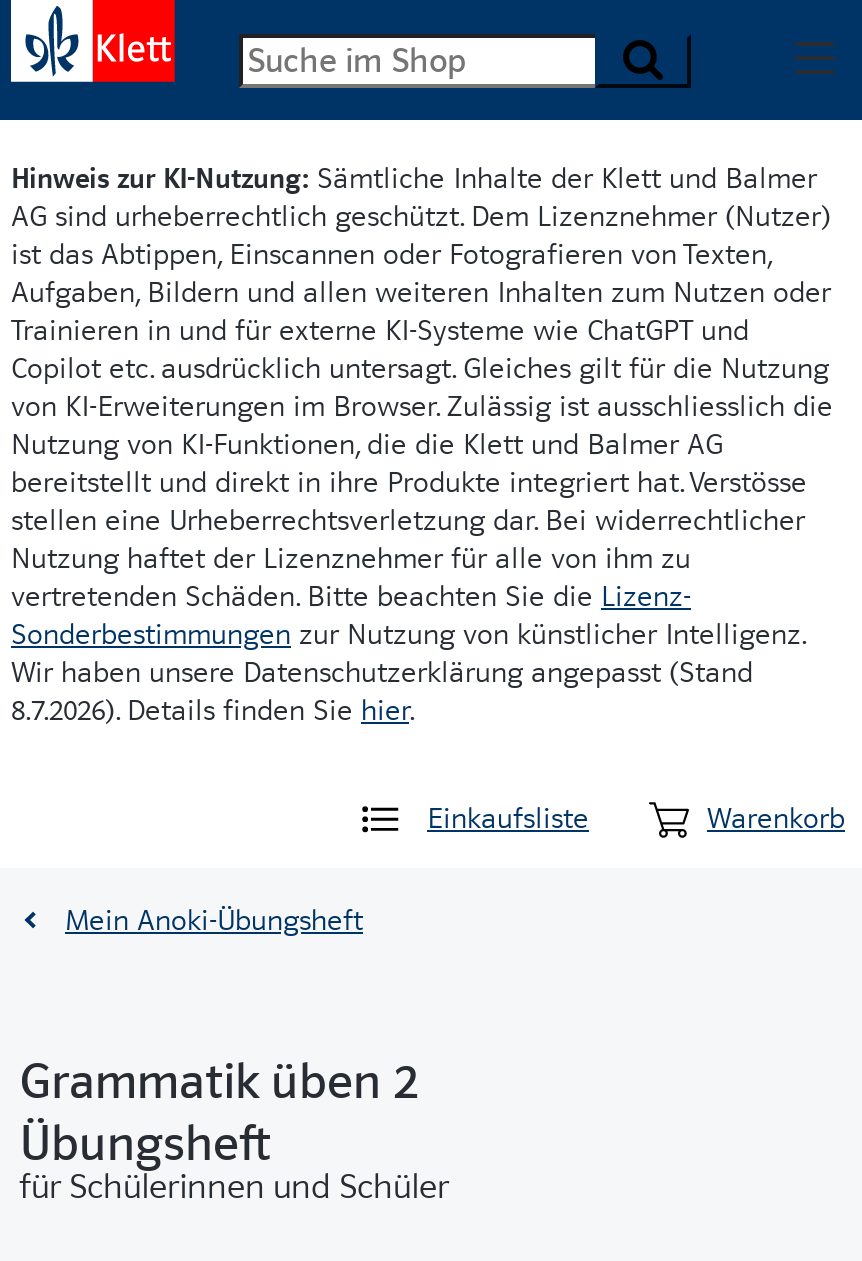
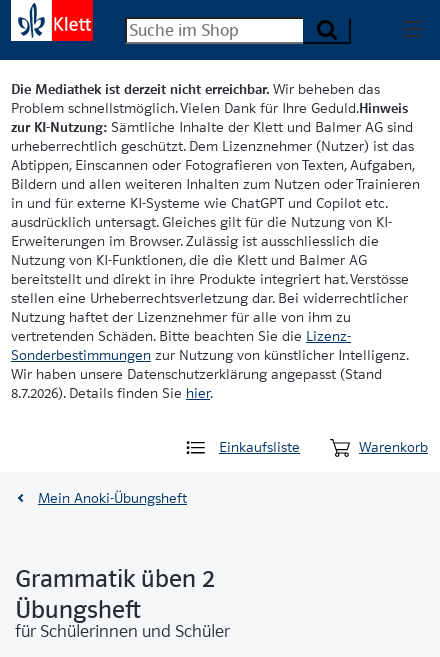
- Hinweis zur KI-Nutzung: Sämtliche Inhalte der Klett und Balmer
- AG sind urheberrechtlich geschützt. Dem Lizenznehmer (Nutzer)
- ist das Abtippen, Einscannen oder Fotografieren von Texten,
- Aufgaben, Bildern und allen weiteren Inhalten zum Nutzen oder
- Trainieren in und für externe KI-Systeme wie ChatGPT und
- Copilot etc. ausdrücklich untersagt. Gleiches gilt für die Nutzung
- von KI-Erweiterungen im Browser. Zulässig ist ausschliesslich die
+ Die Mediathek ist derzeit nicht erreichbar. Wir beheben das
+ Problem schnellstmöglich. Vielen Dank für Ihre Geduld.Hinweis
+ zur KI-Nutzung: Sämtliche Inhalte der Klett und Balmer AG sind
+ urheberrechtlich geschützt. Dem Lizenznehmer (Nutzer) ist das
+ Abtippen, Einscannen oder Fotografieren von Texten, Aufgaben,
+ Bildern und allen weiteren Inhalten zum Nutzen oder Trainieren
+ in und für externe KI-Systeme wie ChatGPT und Copilot etc.
+ ausdrücklich untersagt. Gleiches gilt für die Nutzung von KI-
+ Erweiterungen im Browser. Zulässig ist ausschliesslich die
